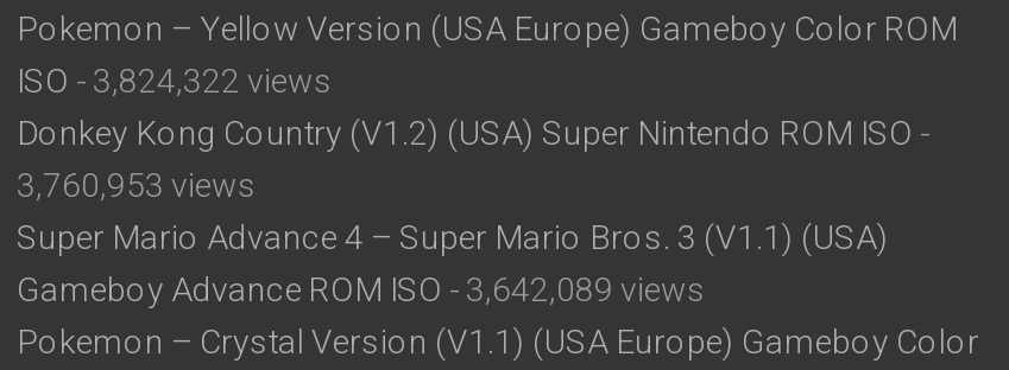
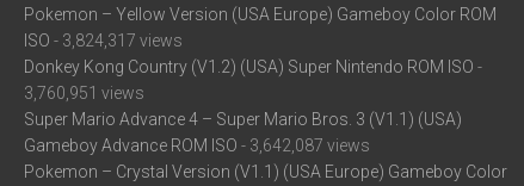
- ISO - 3,824,322 views
+ ISO - 3,824,317 views

- 3,760,953 views
+ 3,760,951 views

- Gameboy Advance ROM ISO - 3,642,089 views
+ Gameboy Advance ROM ISO - 3,642,087 views
